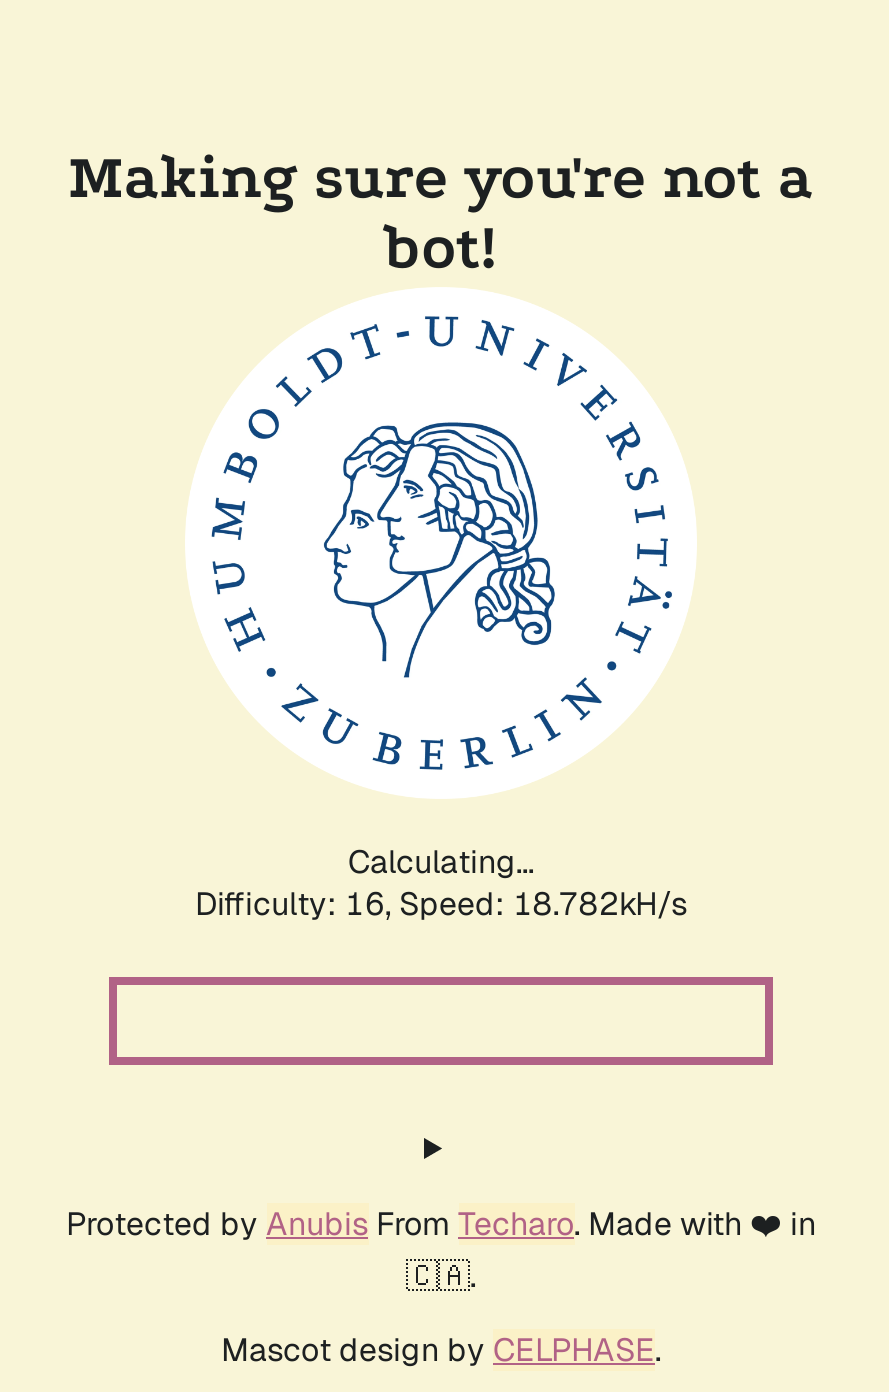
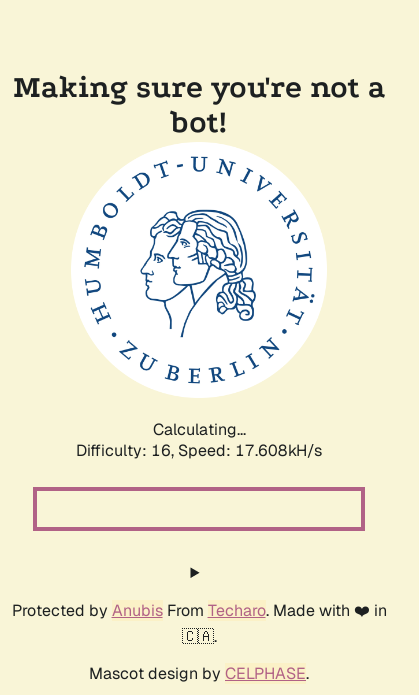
- Difficulty: 16, Speed: 18.782kH/s
+ Difficulty: 16, Speed: 17.608kH/s
